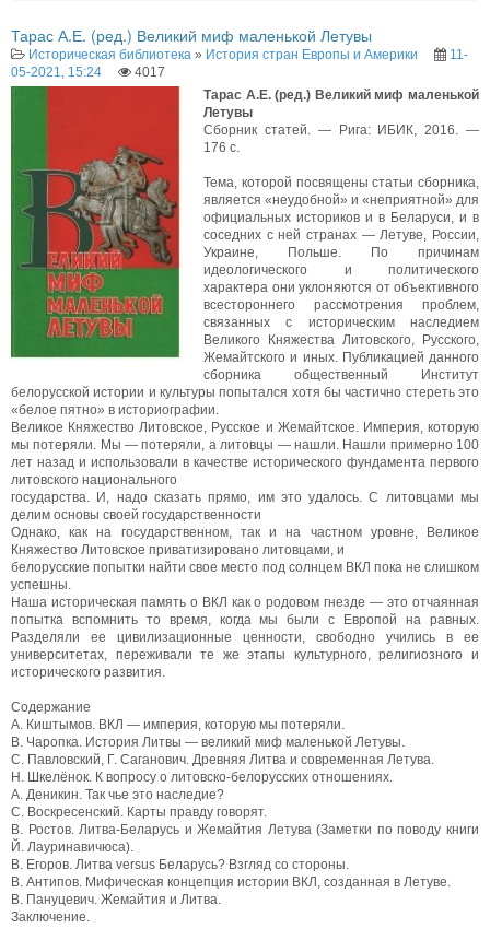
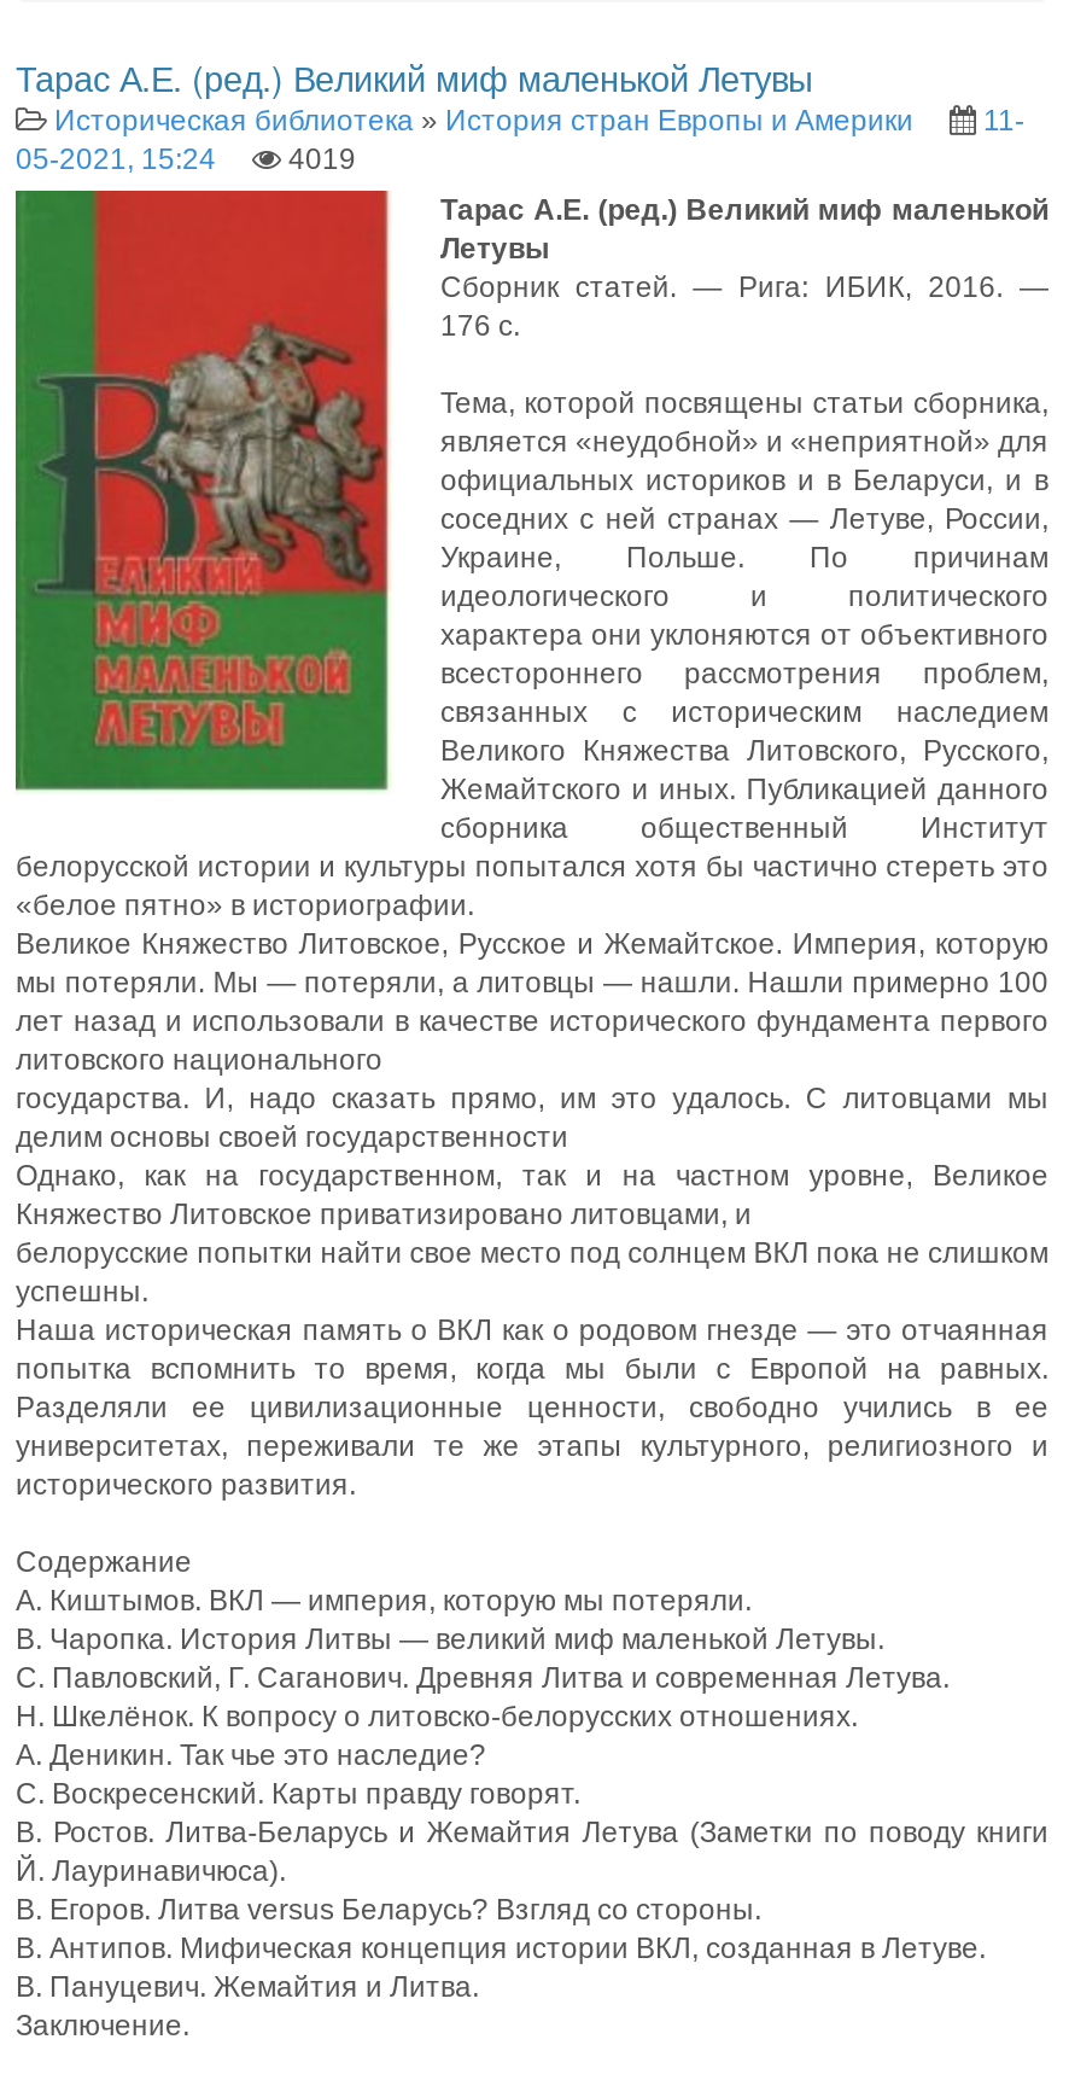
- 05-2021, 15:24 4017
+ 05-2021, 15:24 4019
